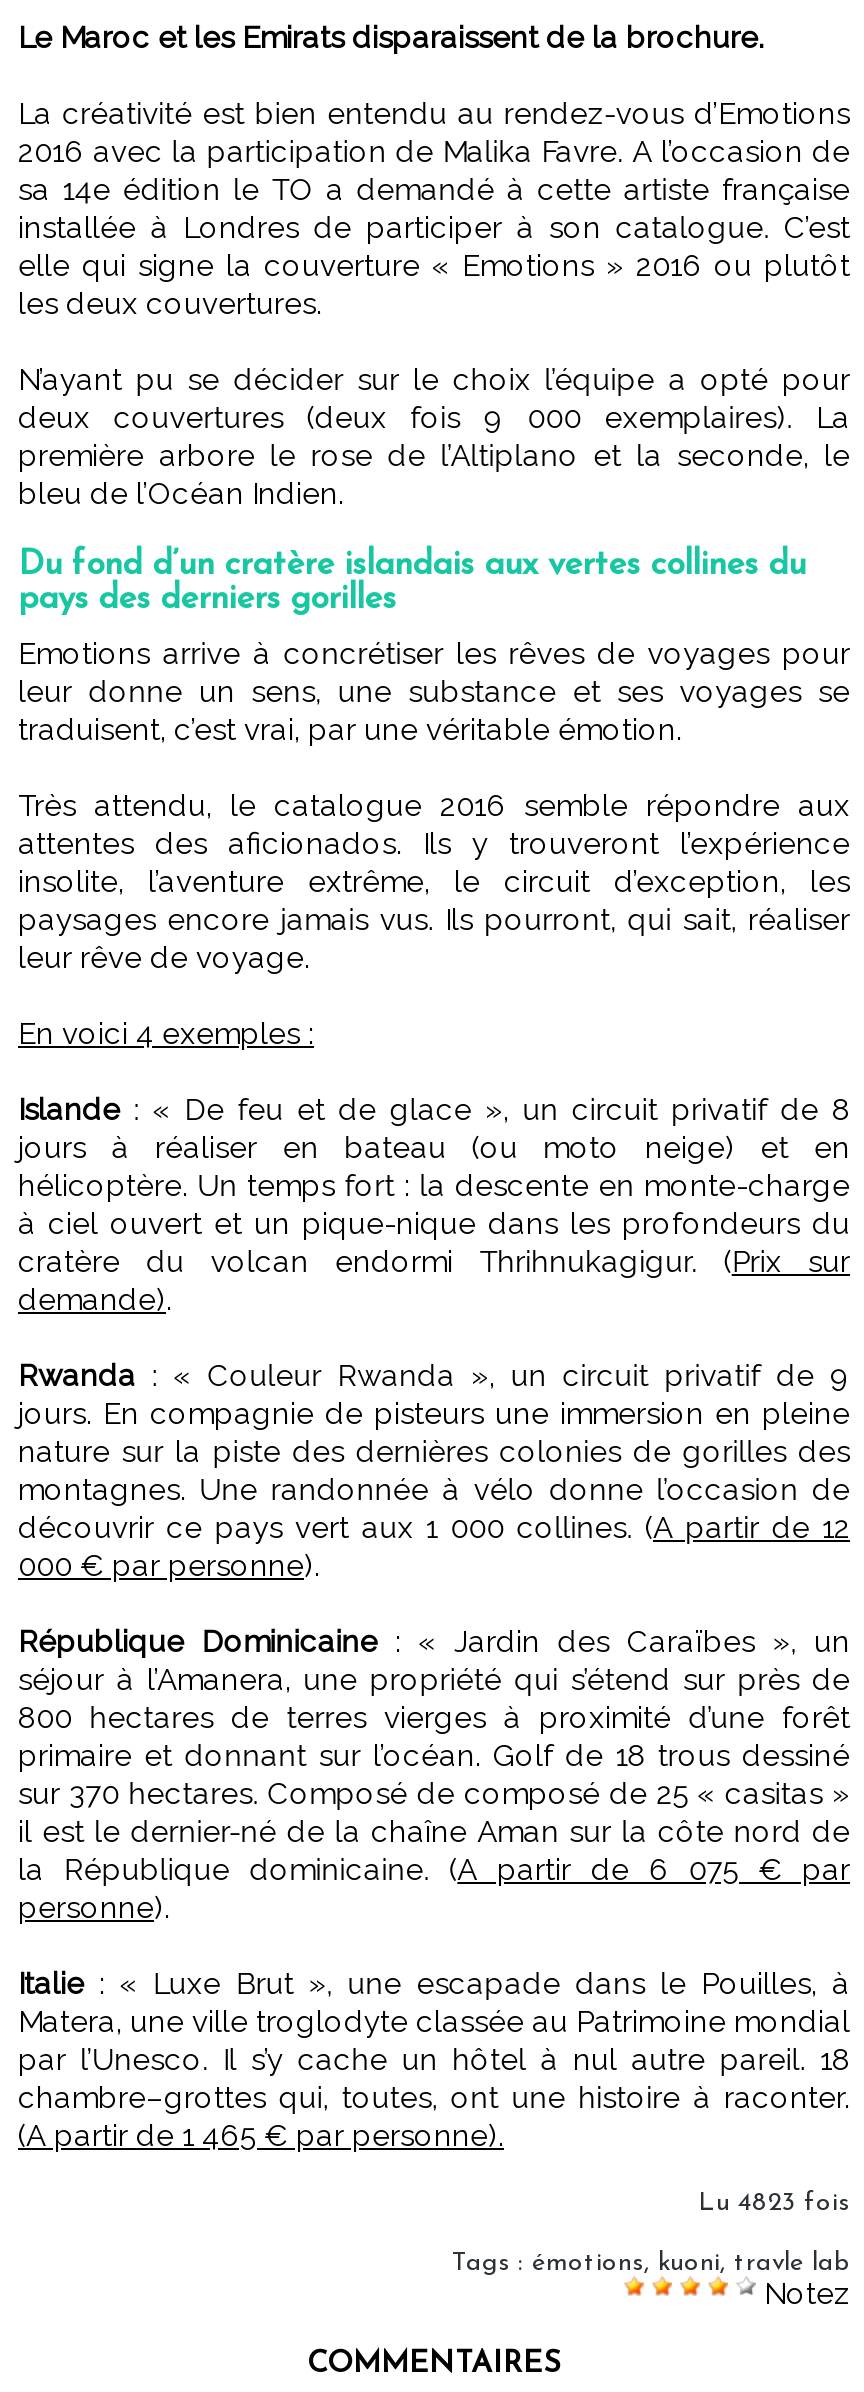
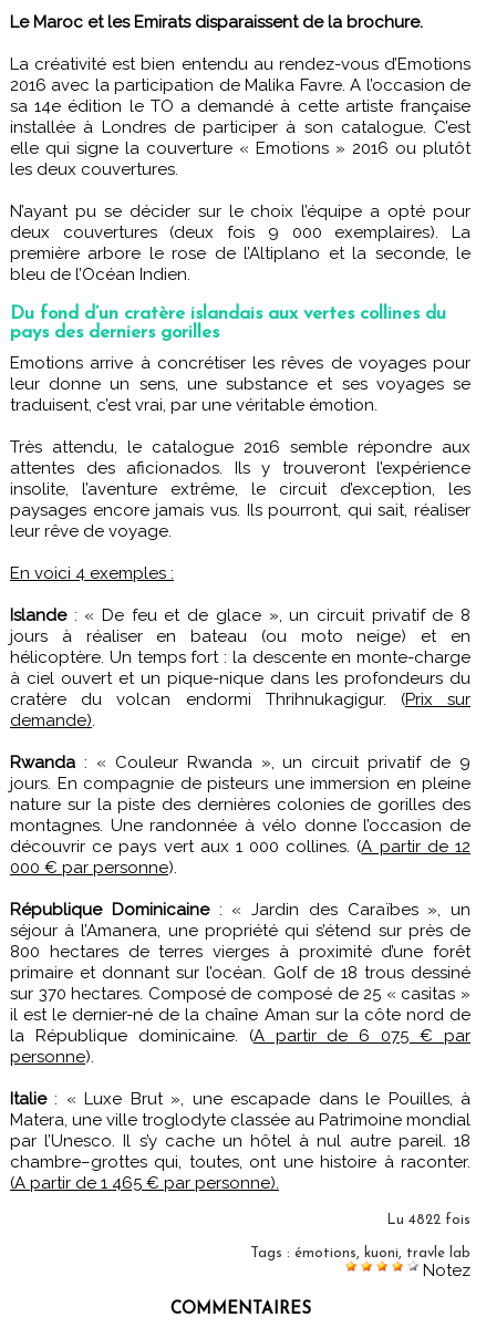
- Lu 4823 fois
+ Lu 4822 fois
